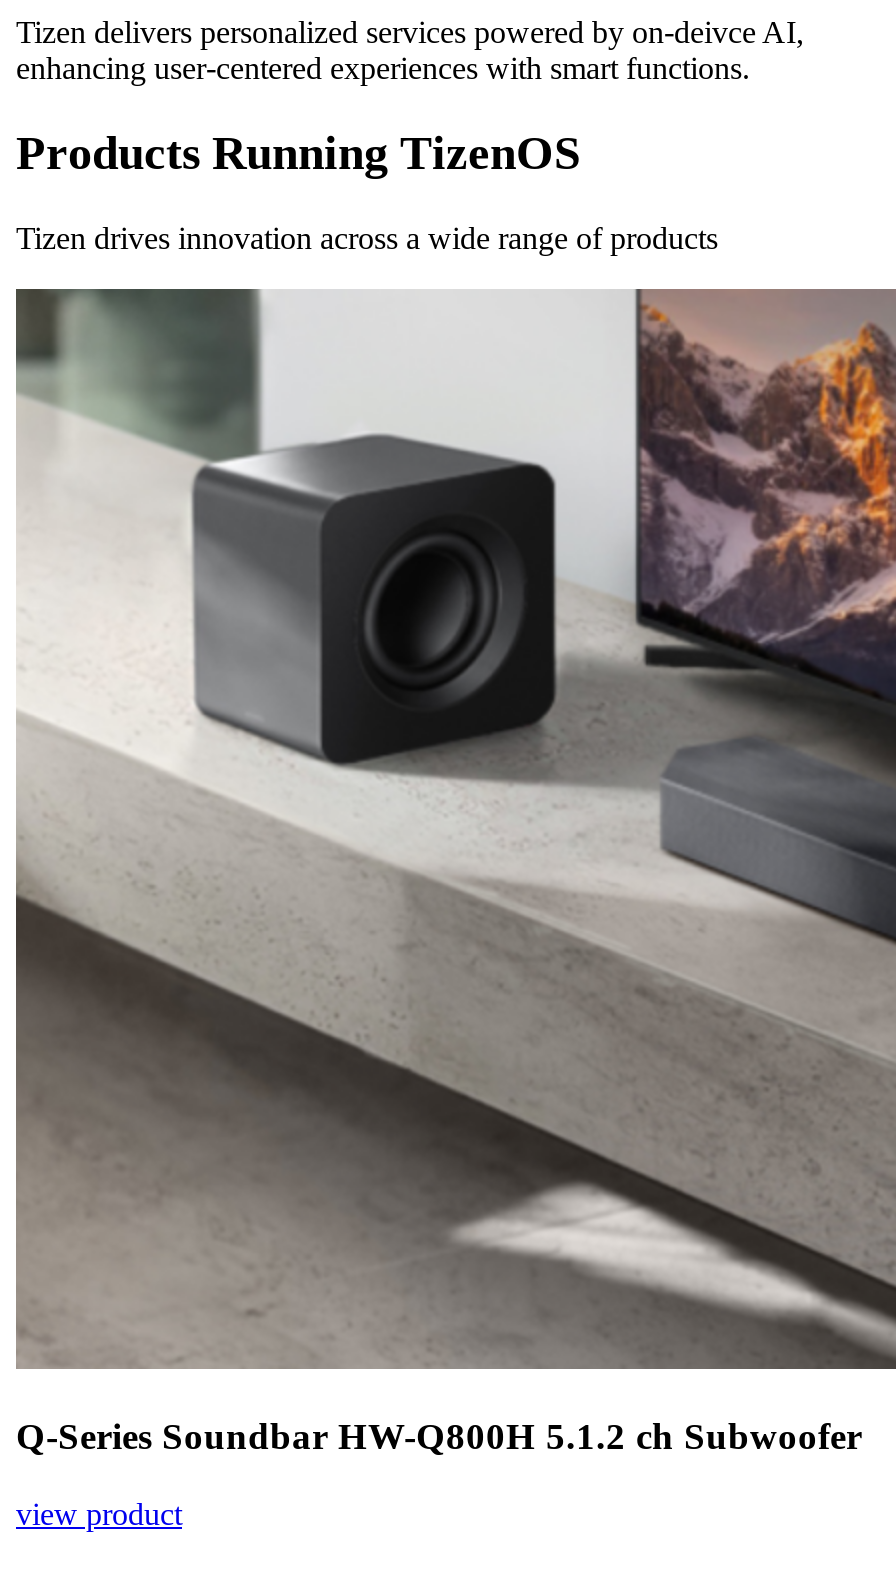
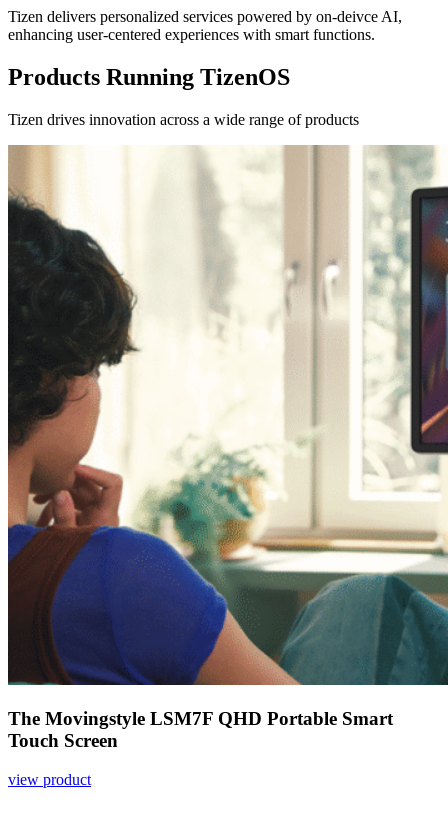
- [image]
- Q-Series Soundbar HW-Q800H 5.1.2 ch Subwoofer
+ [image]
+ The Movingstyle LSM7F QHD Portable Smart
+ Touch Screen
